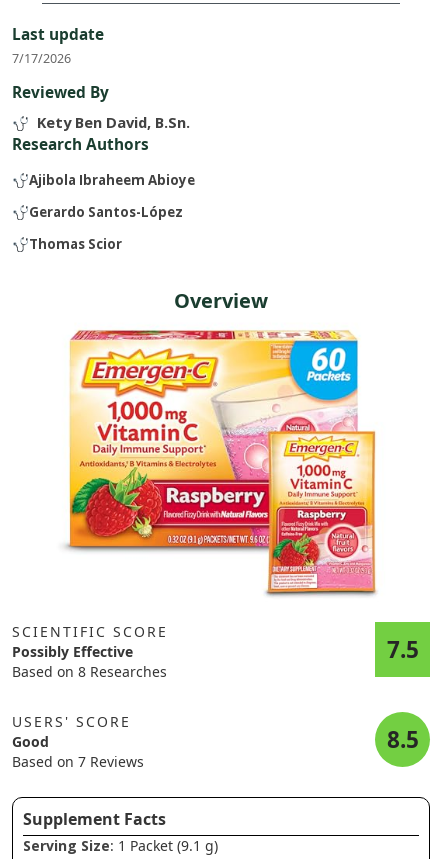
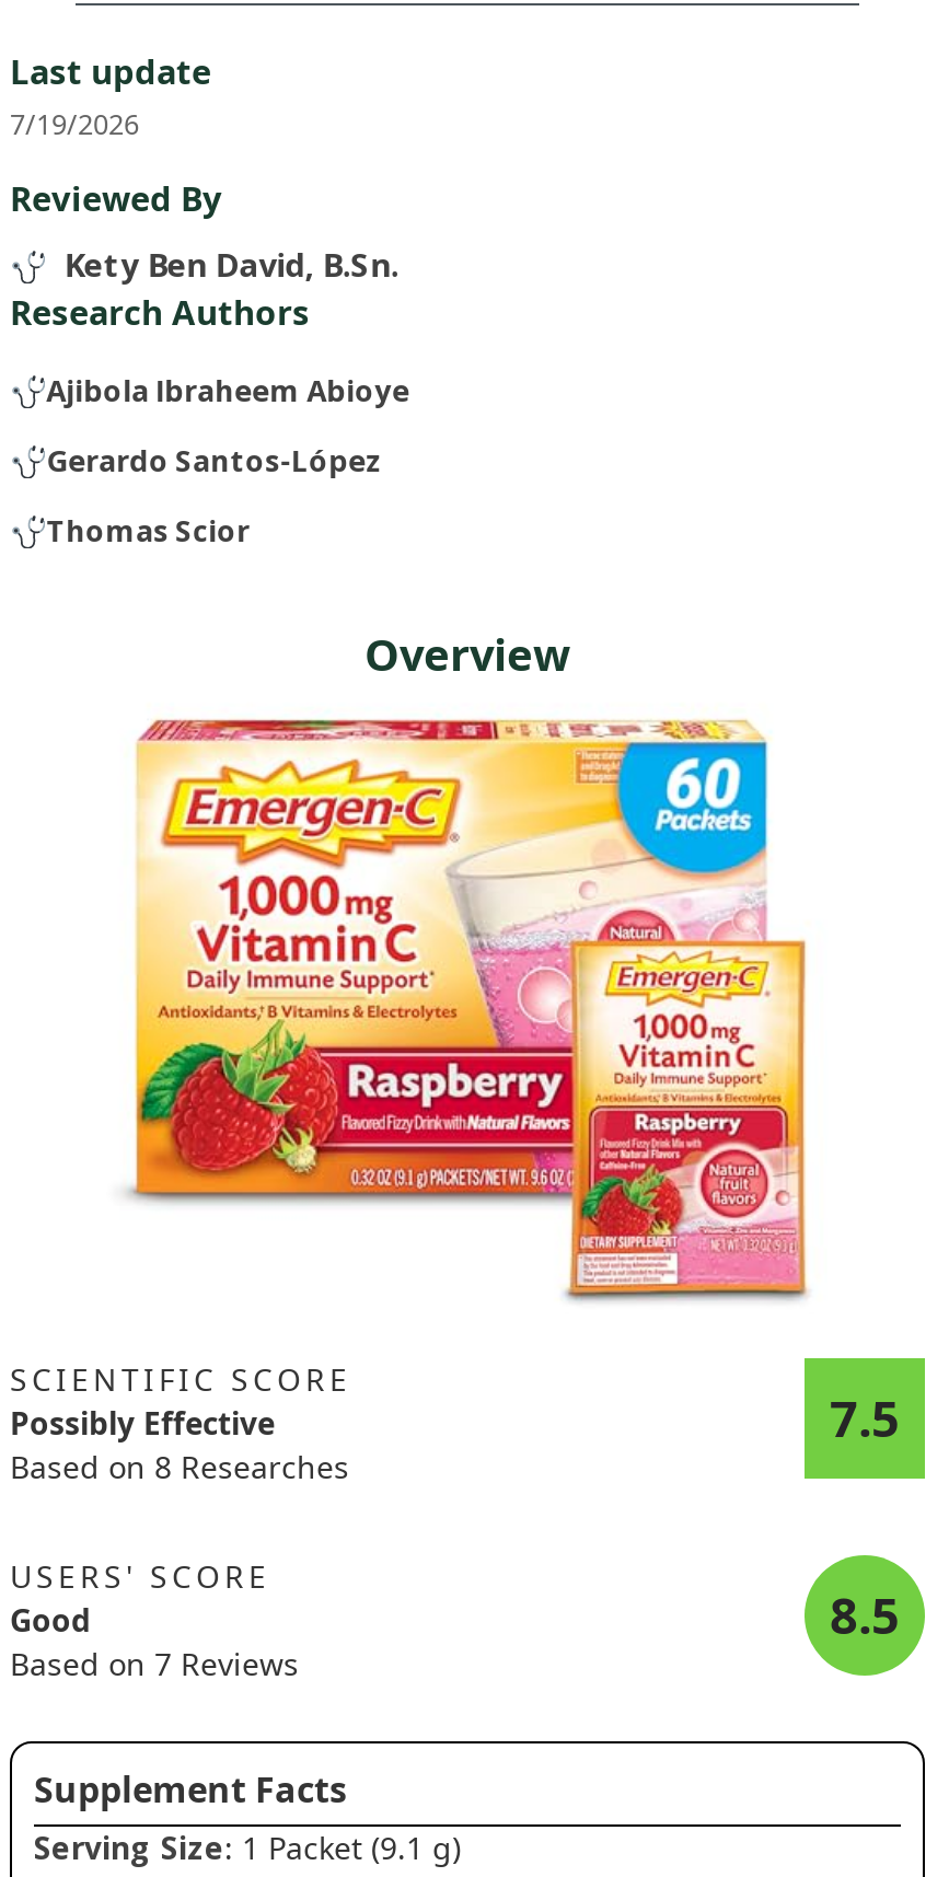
- 7/17/2026
+ 7/19/2026
